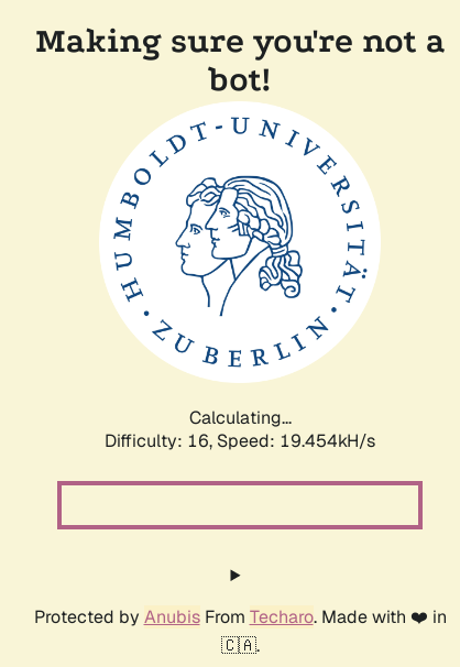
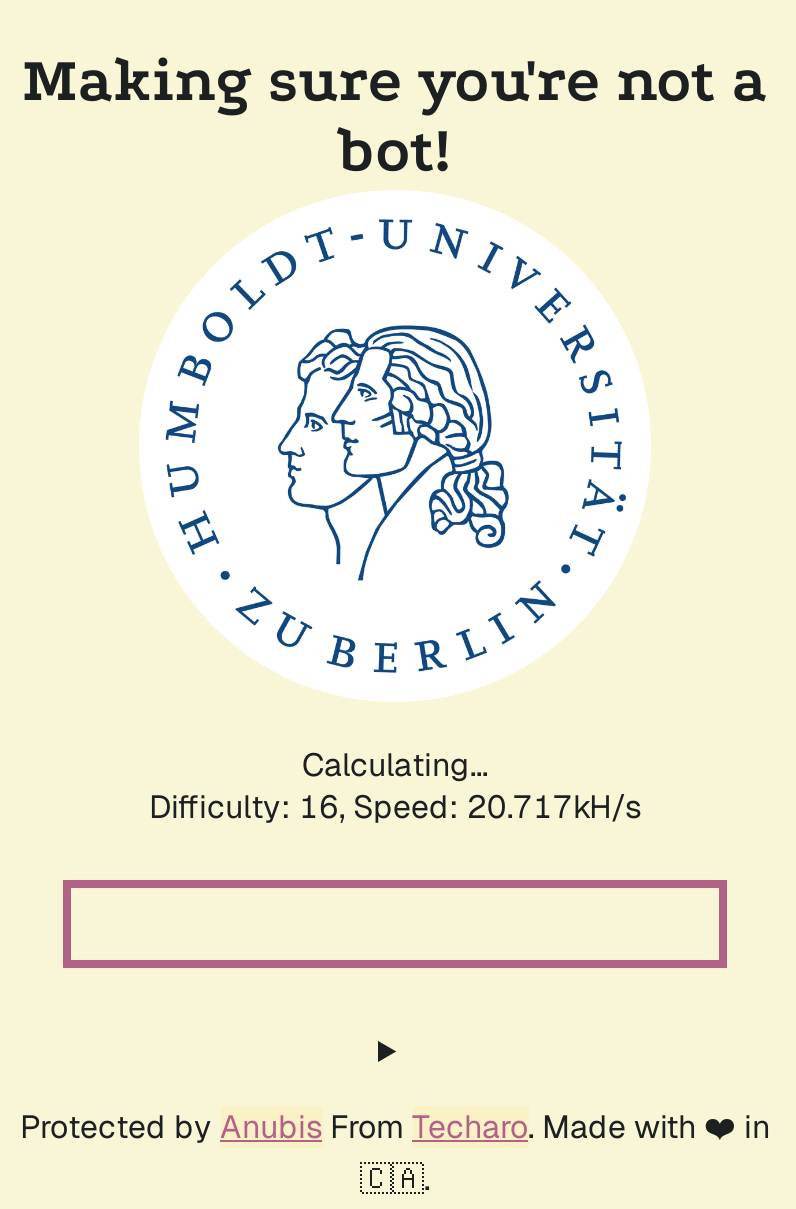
- Difficulty: 16, Speed: 19.454kH/s
+ Difficulty: 16, Speed: 20.717kH/s
